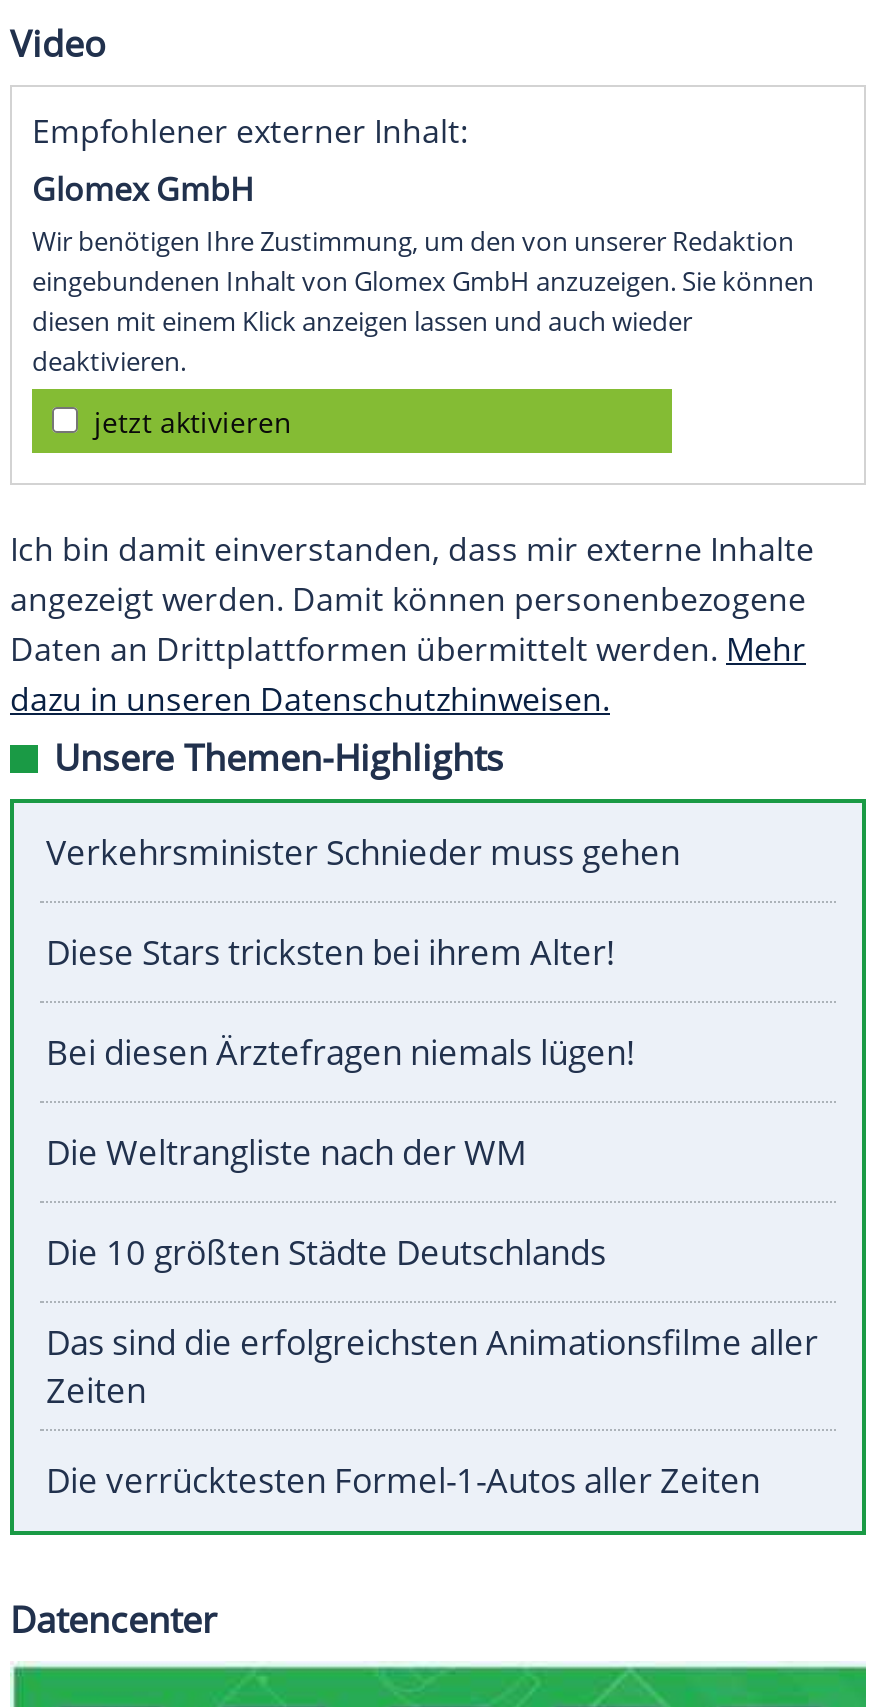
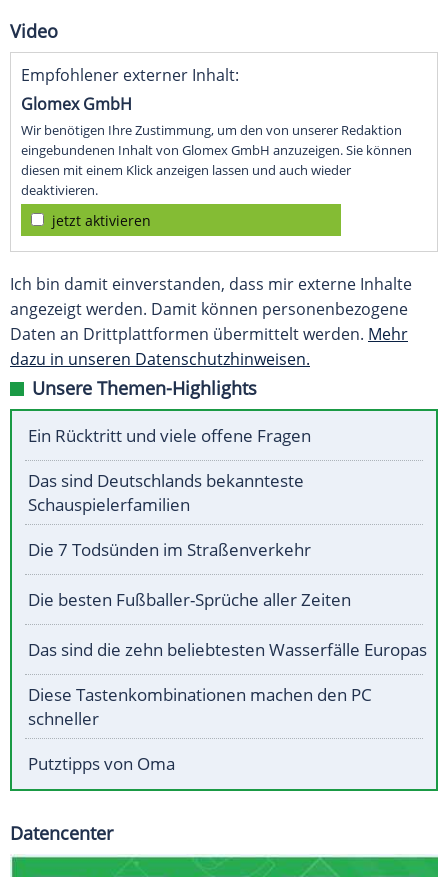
- Verkehrsminister Schnieder muss gehen
+ Ein Rücktritt und viele offene Fragen

- Diese Stars tricksten bei ihrem Alter!
+ Das sind Deutschlands bekannteste
+ Schauspielerfamilien

- Bei diesen Ärztefragen niemals lügen!
+ Die 7 Todsünden im Straßenverkehr

- Die Weltrangliste nach der WM
+ Die besten Fußballer-Sprüche aller Zeiten

- Die 10 größten Städte Deutschlands
+ Das sind die zehn beliebtesten Wasserfälle Europas

- Das sind die erfolgreichsten Animationsfilme aller
- Zeiten
+ Diese Tastenkombinationen machen den PC
+ schneller

- Die verrücktesten Formel-1-Autos aller Zeiten
+ Putztipps von Oma
